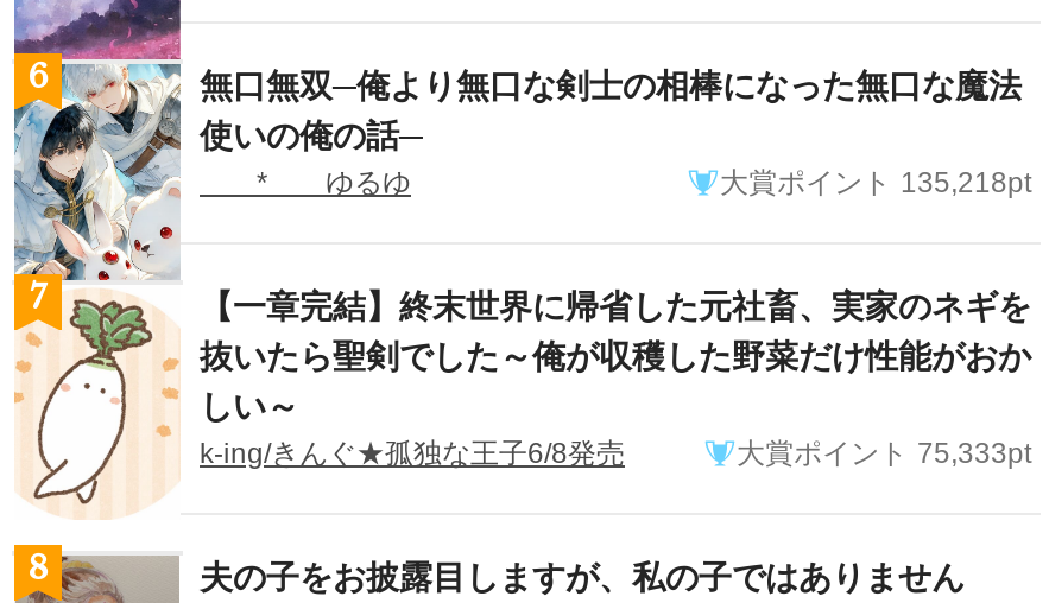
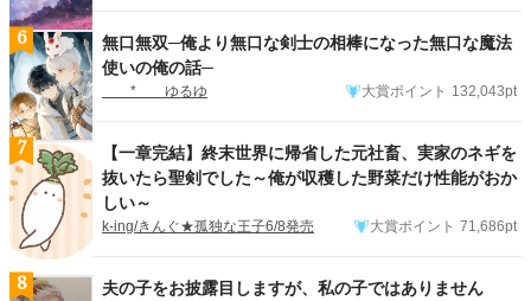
- [image]
+ [image]

- 大賞ポイント 135,218pt
+ 大賞ポイント 132,043pt

- 大賞ポイント 75,333pt
+ 大賞ポイント 71,686pt
